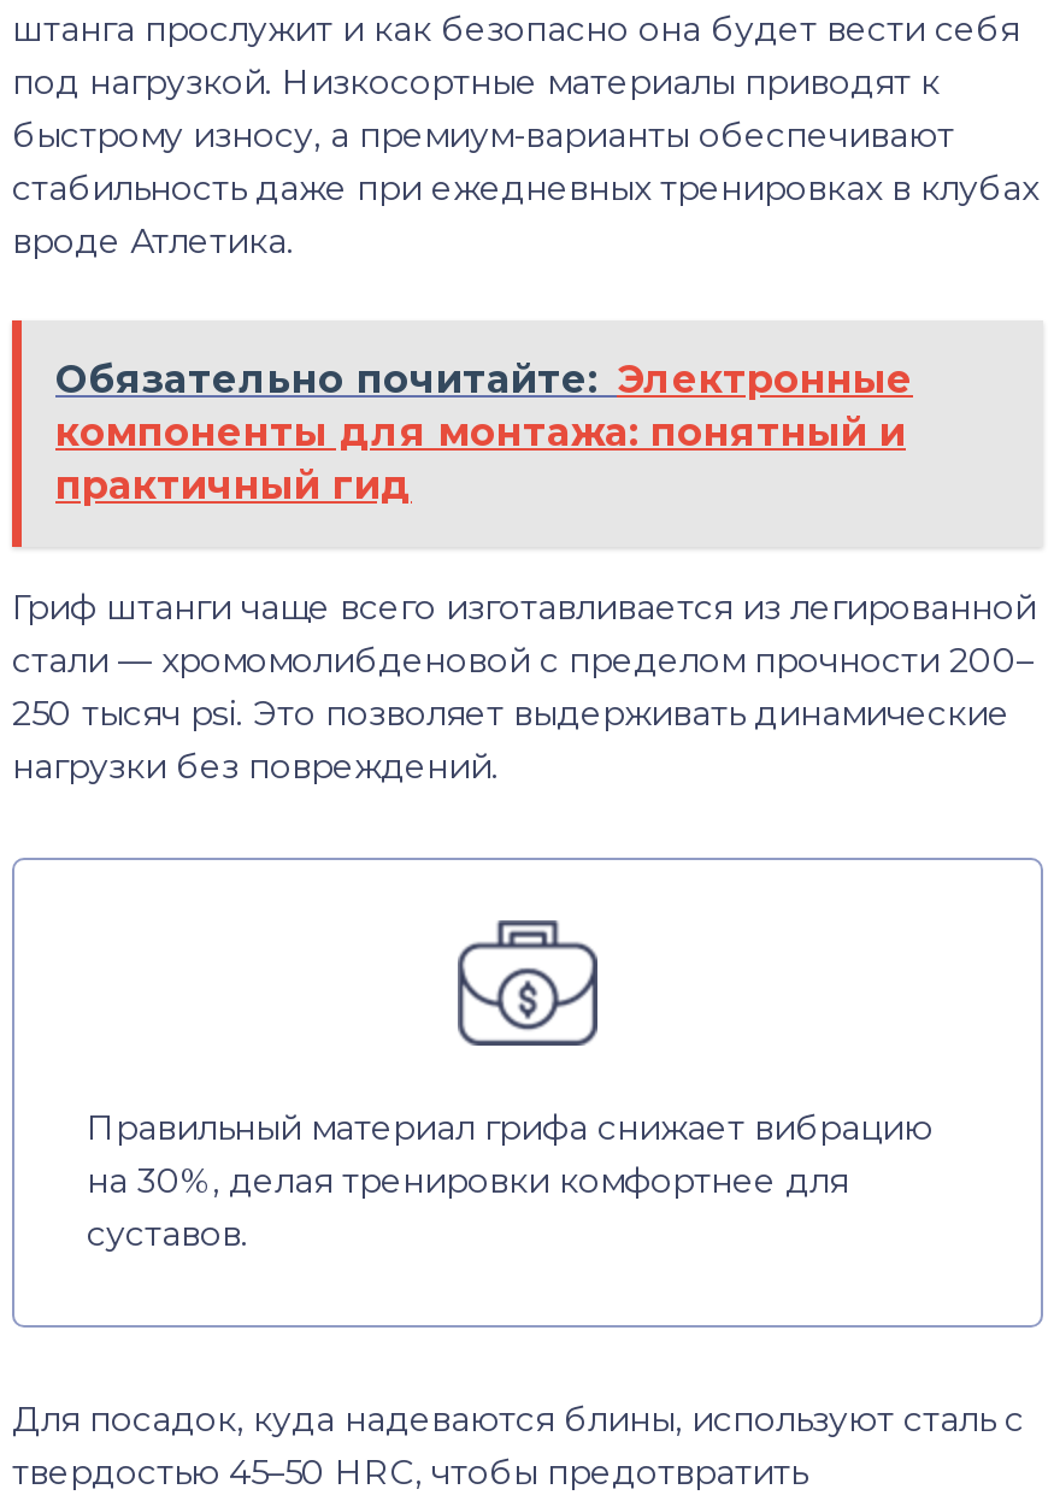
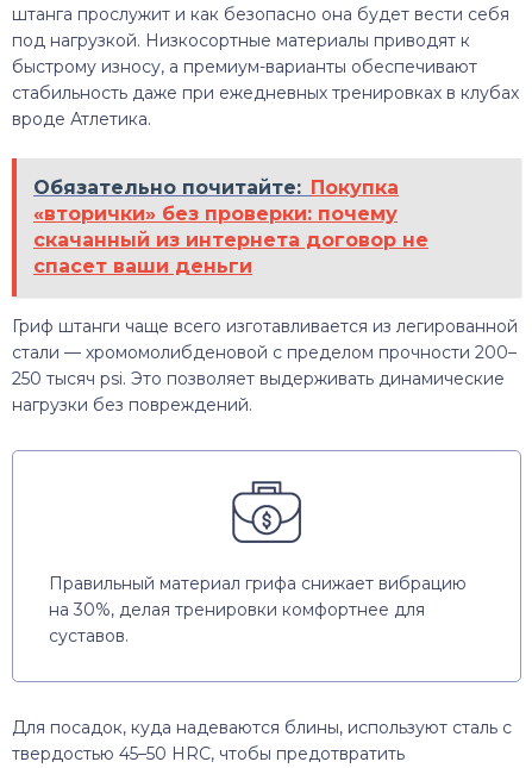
- Обязательно почитайте: Электронные
- компоненты для монтажа: понятный и
- практичный гид
+ Обязательно почитайте: Покупка
+ «вторички» без проверки: почему
+ скачанный из интернета договор не
+ спасет ваши деньги
